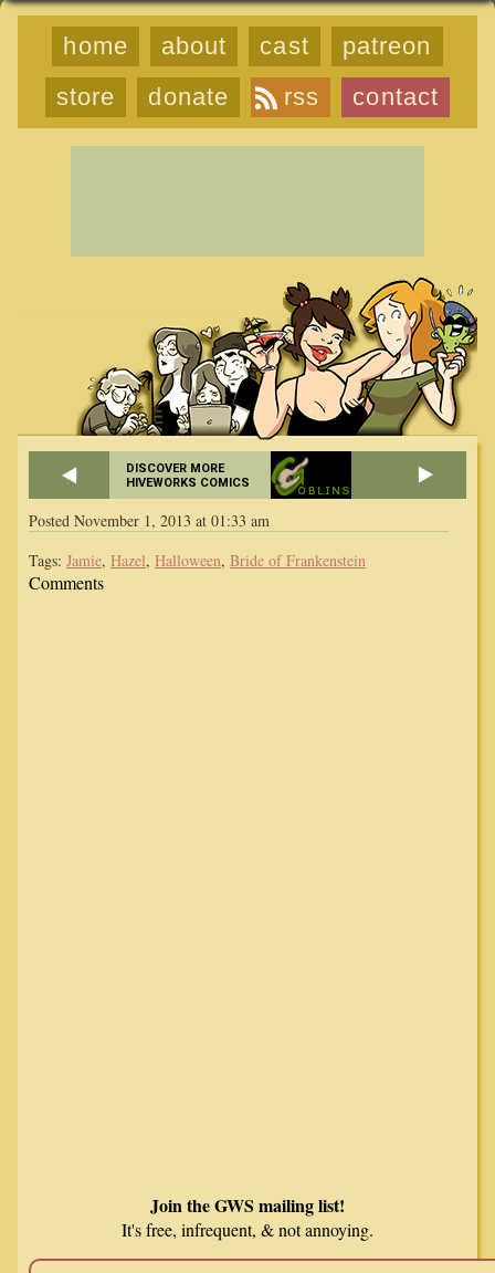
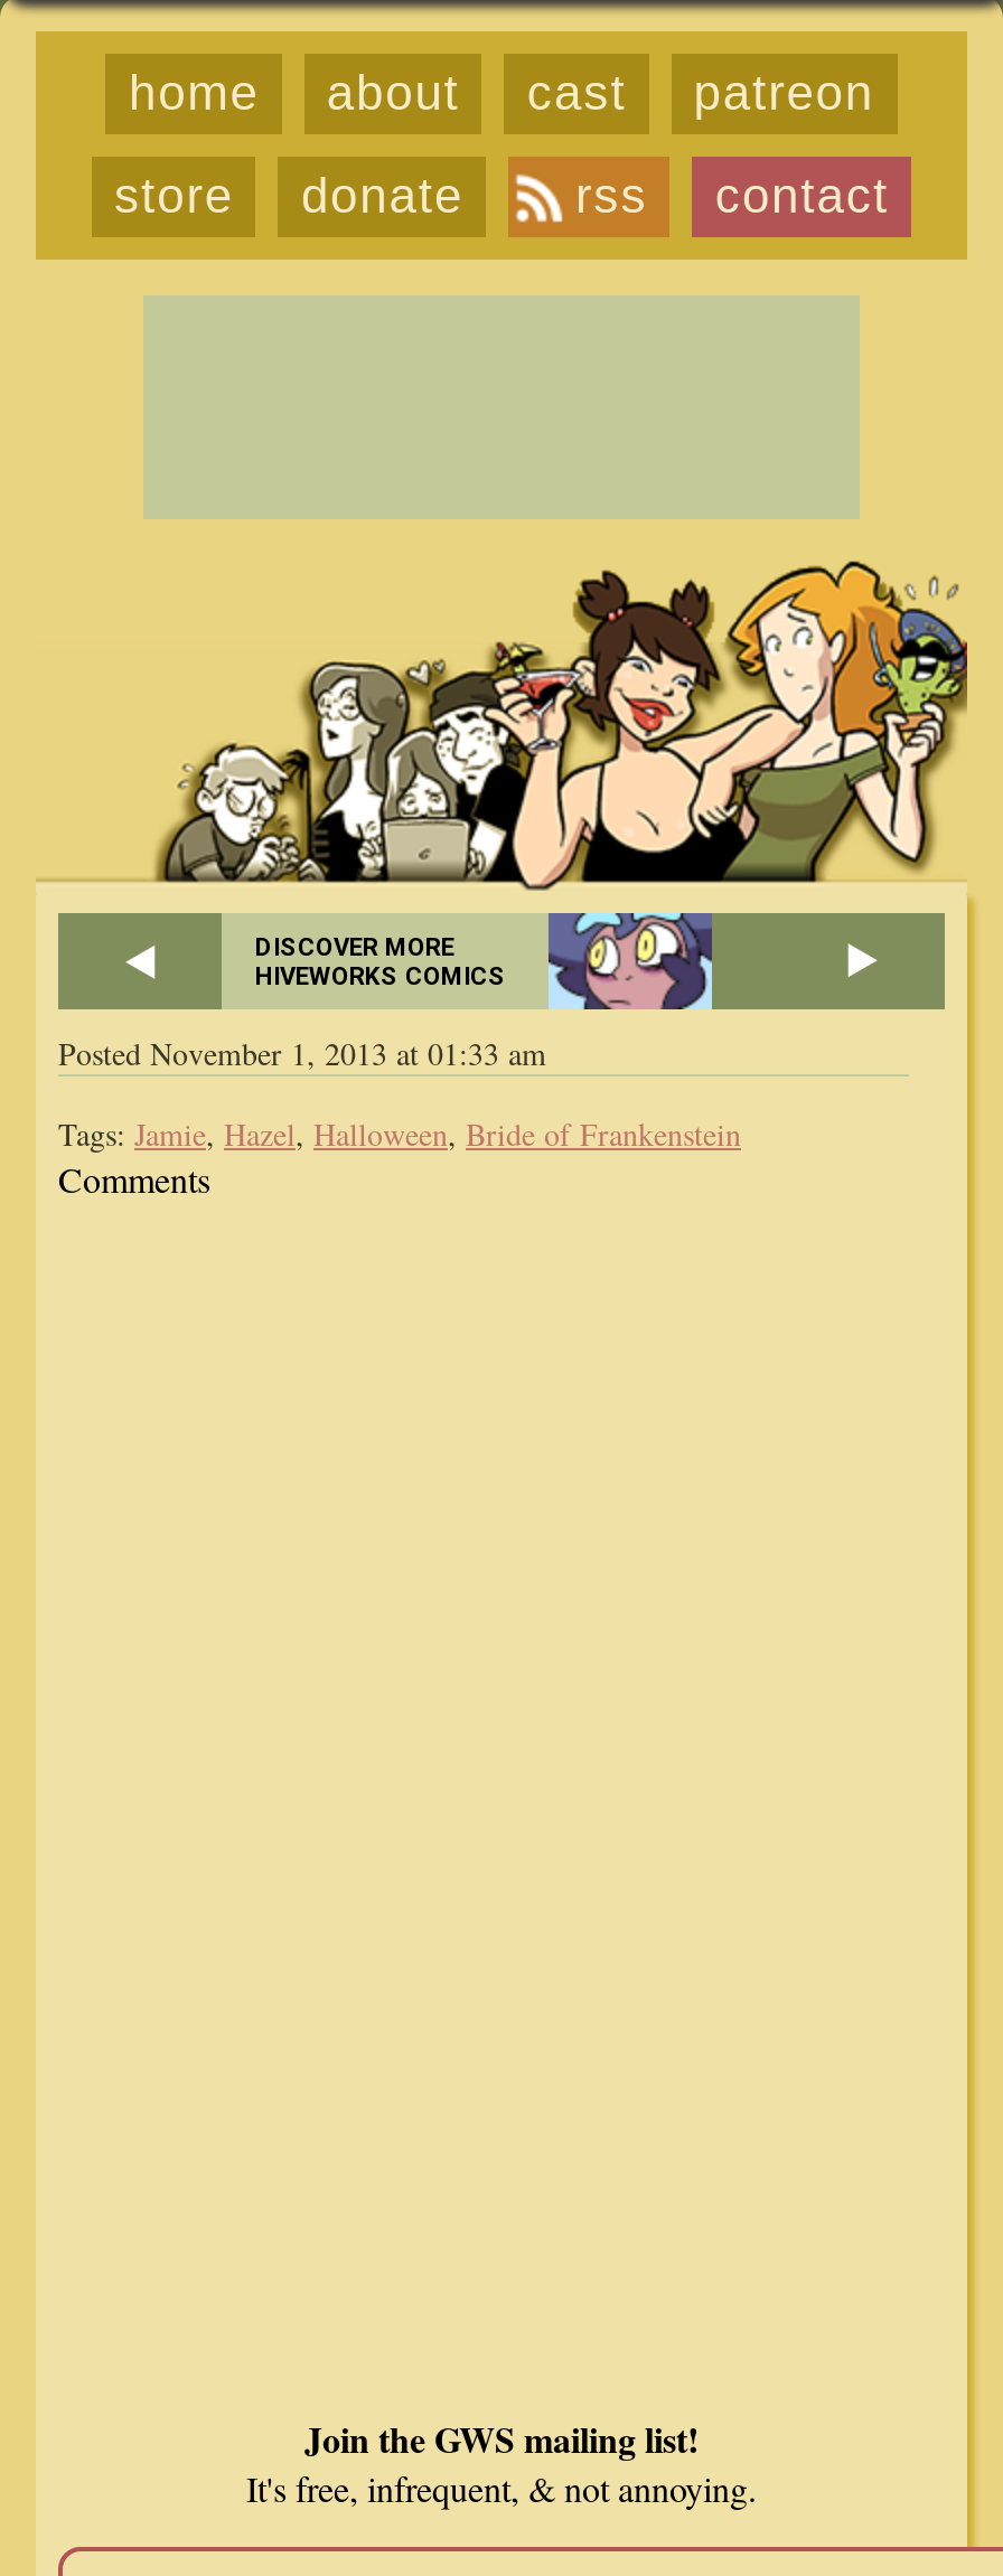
- [image]
+ [image]
